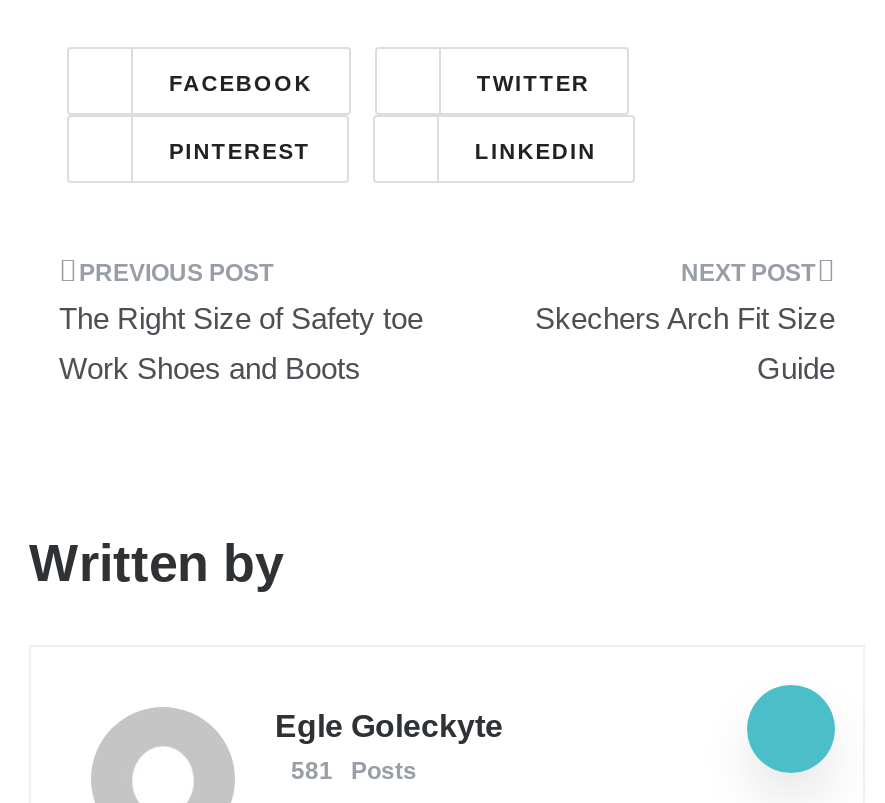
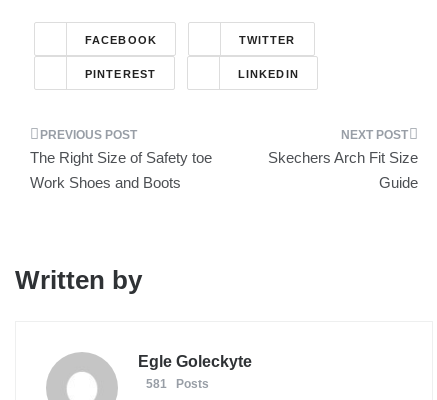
- [image]
